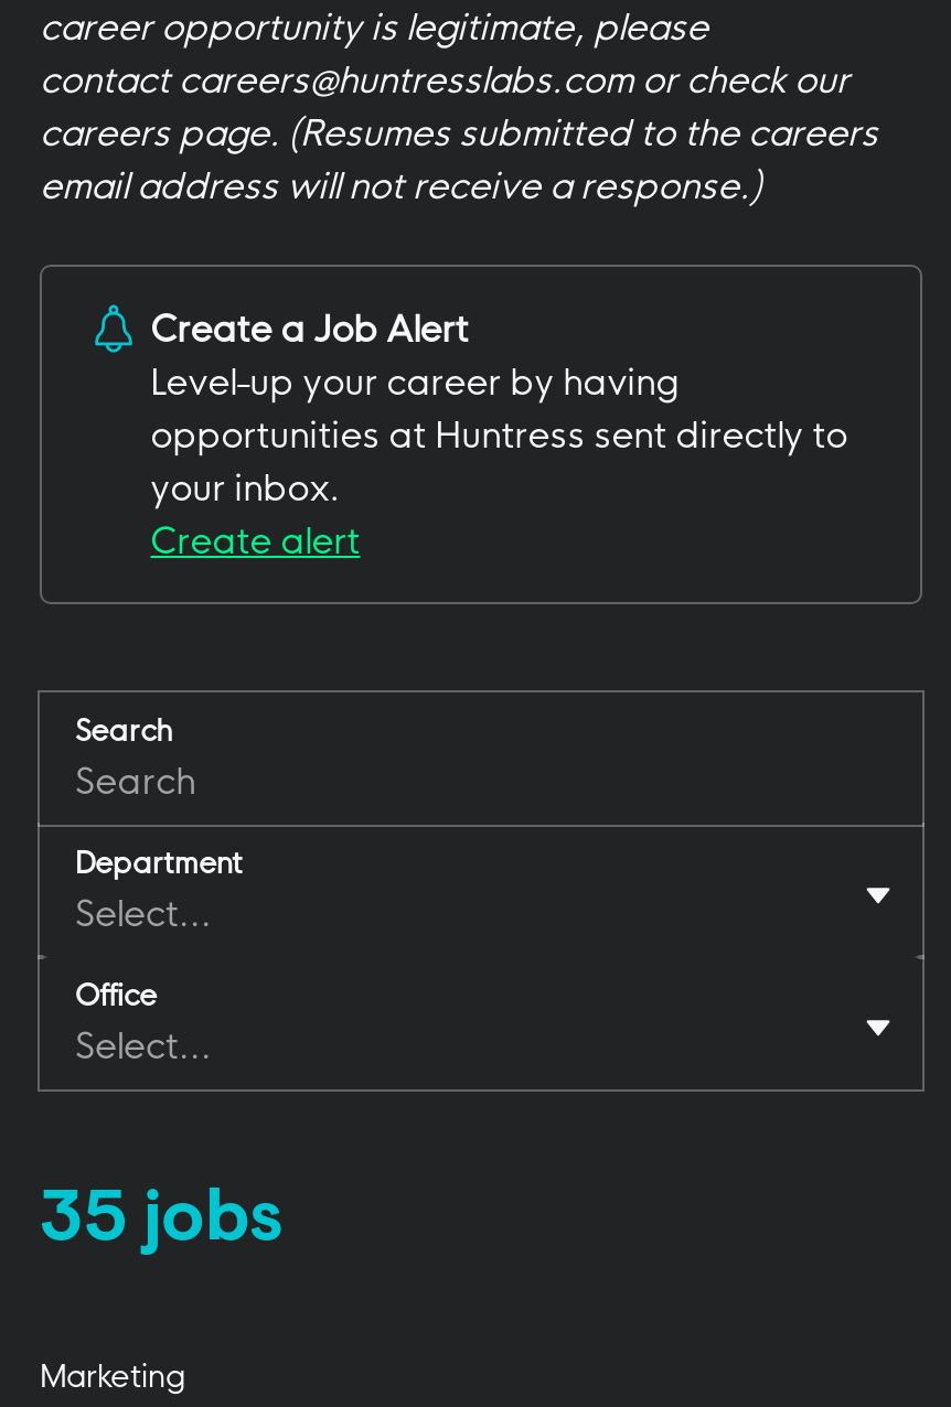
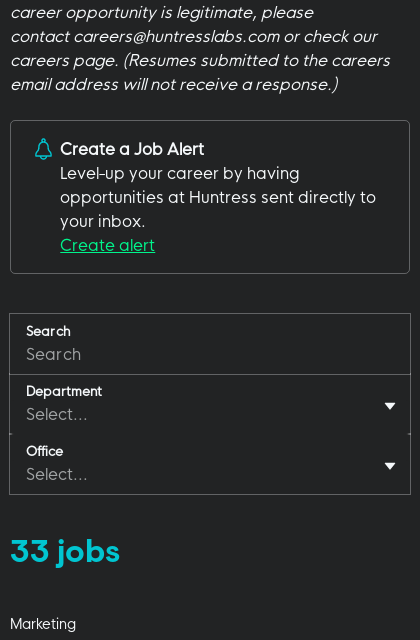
- 35 jobs
+ 33 jobs
